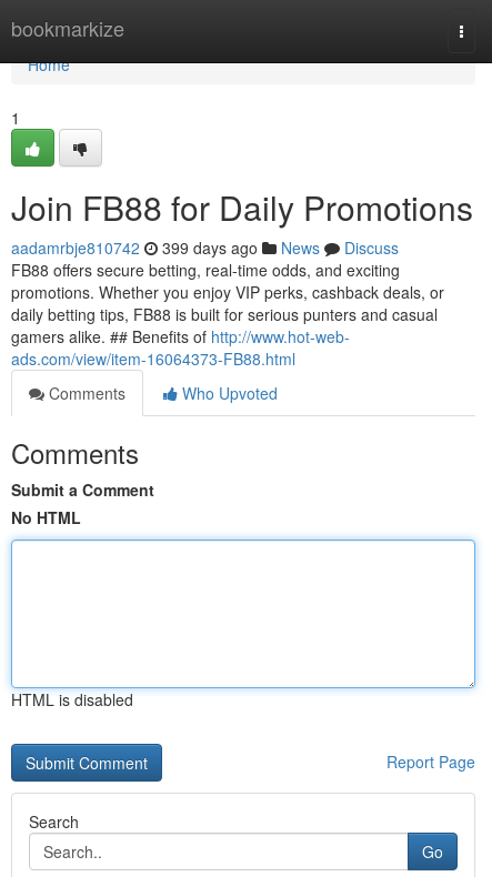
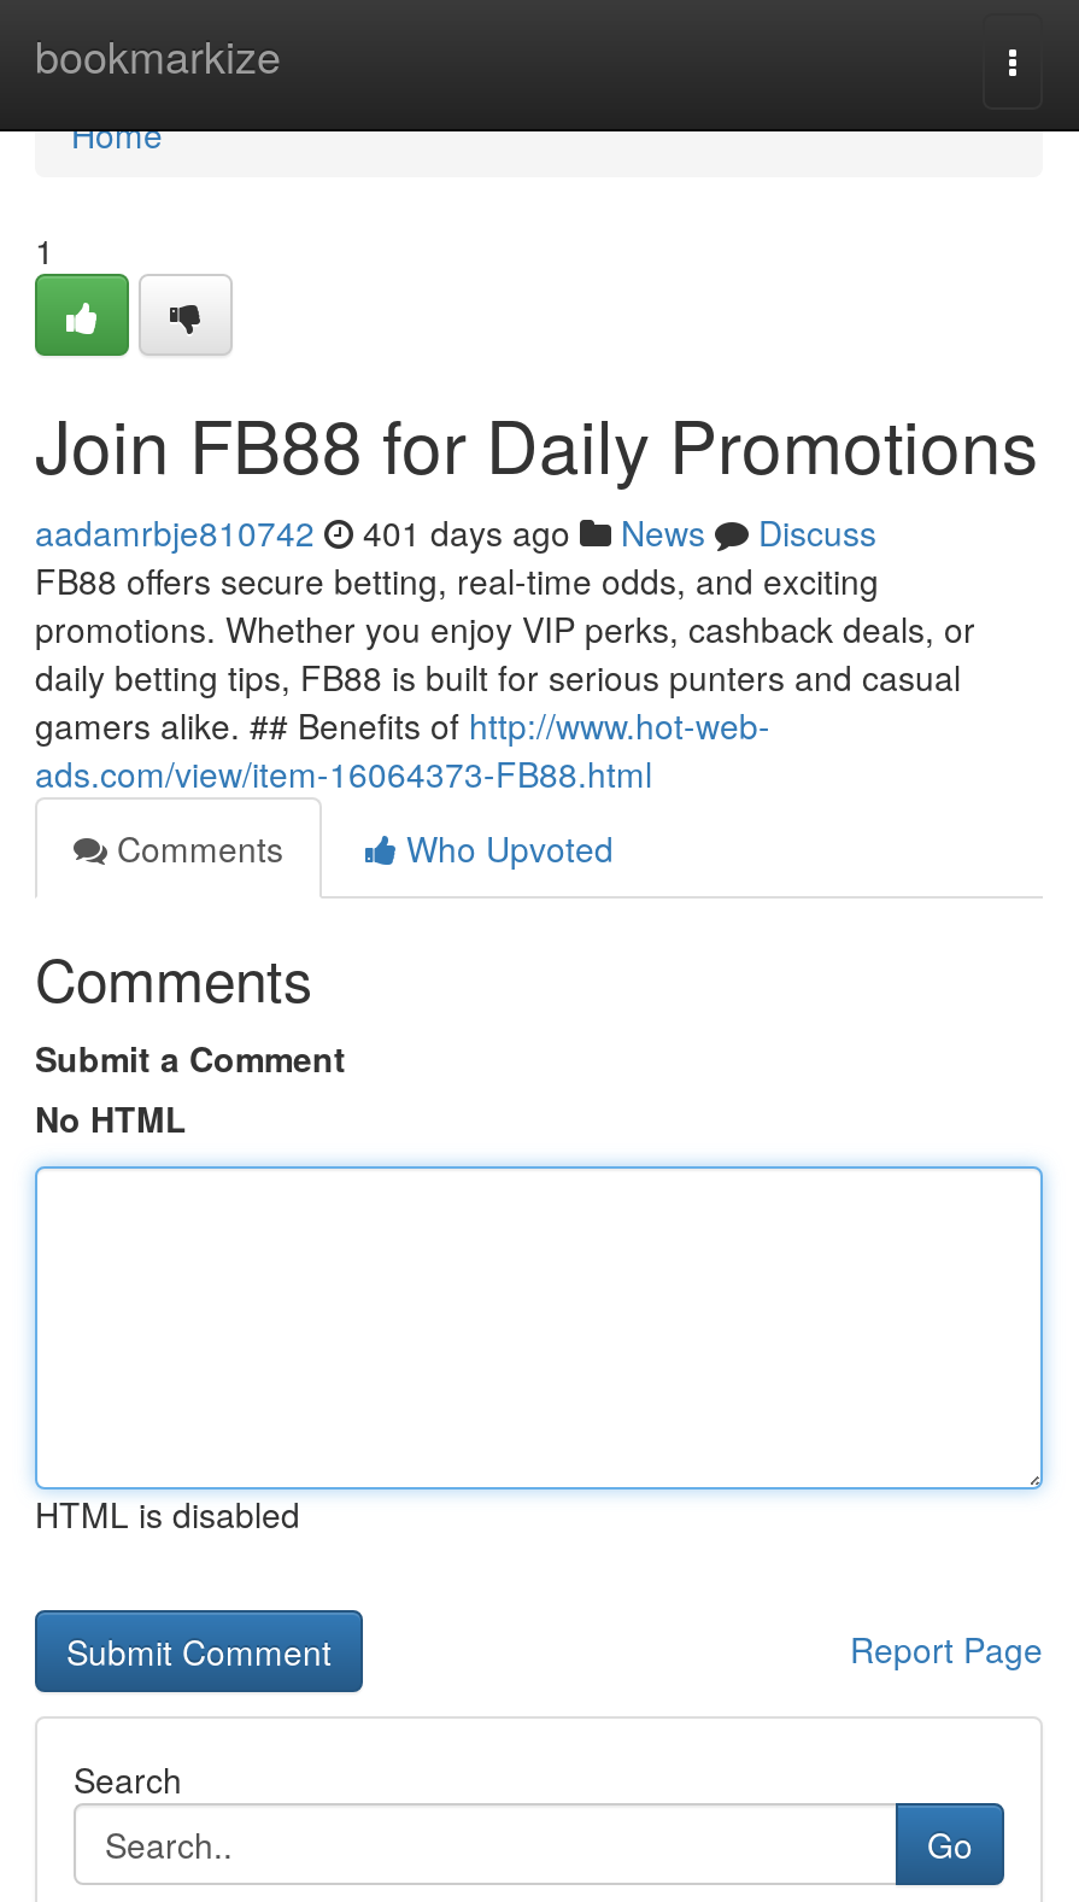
- aadamrbje810742 399 days ago News Discuss
+ aadamrbje810742 401 days ago News Discuss
